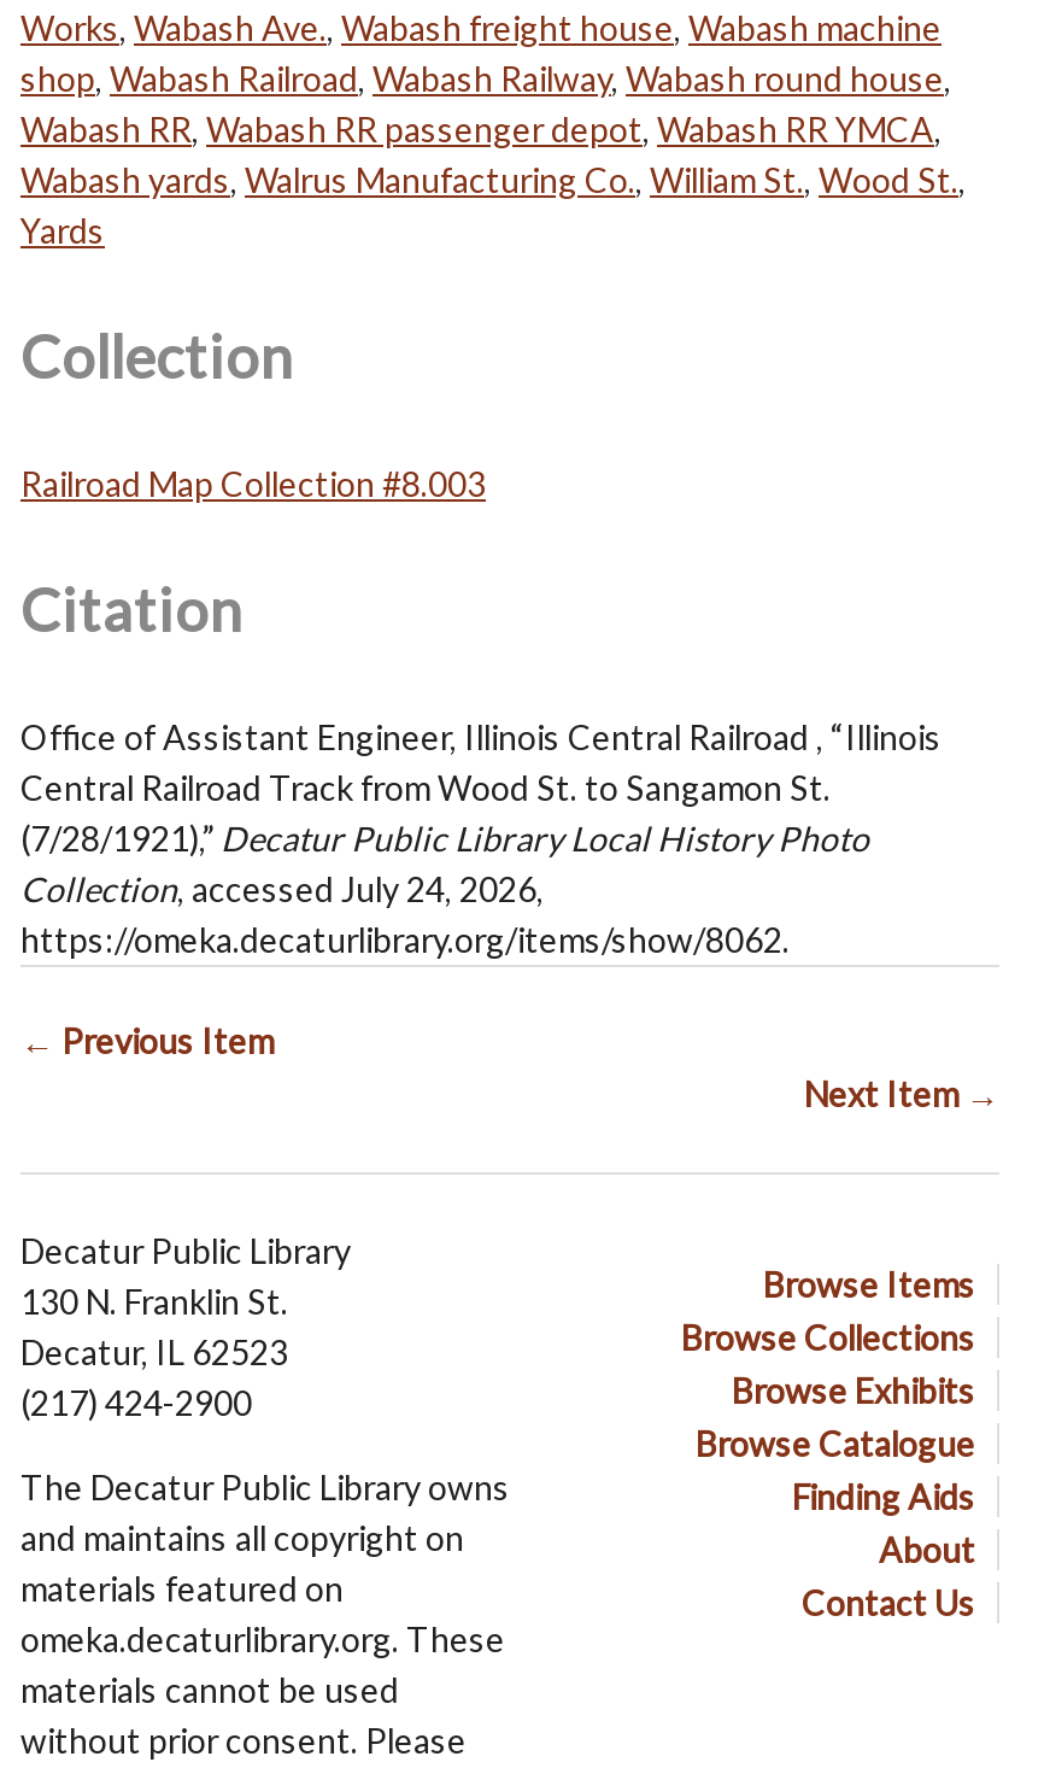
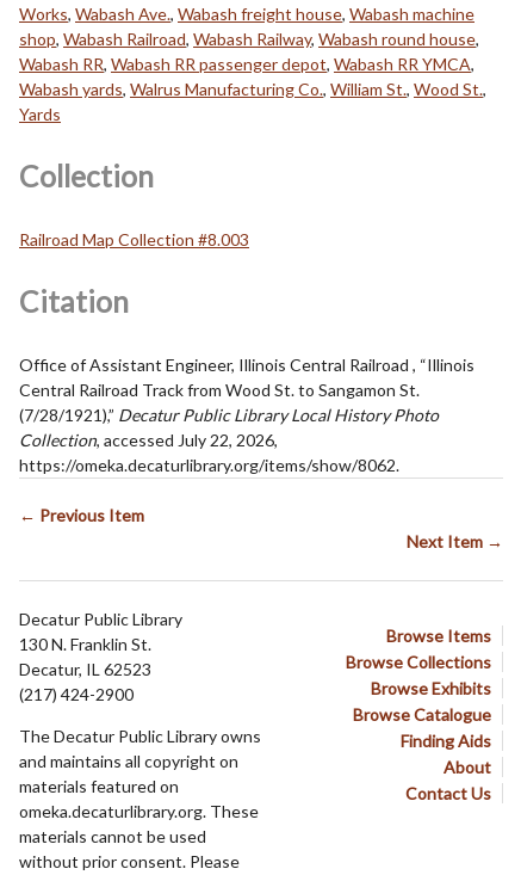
- Collection, accessed July 24, 2026,
+ Collection, accessed July 22, 2026,
